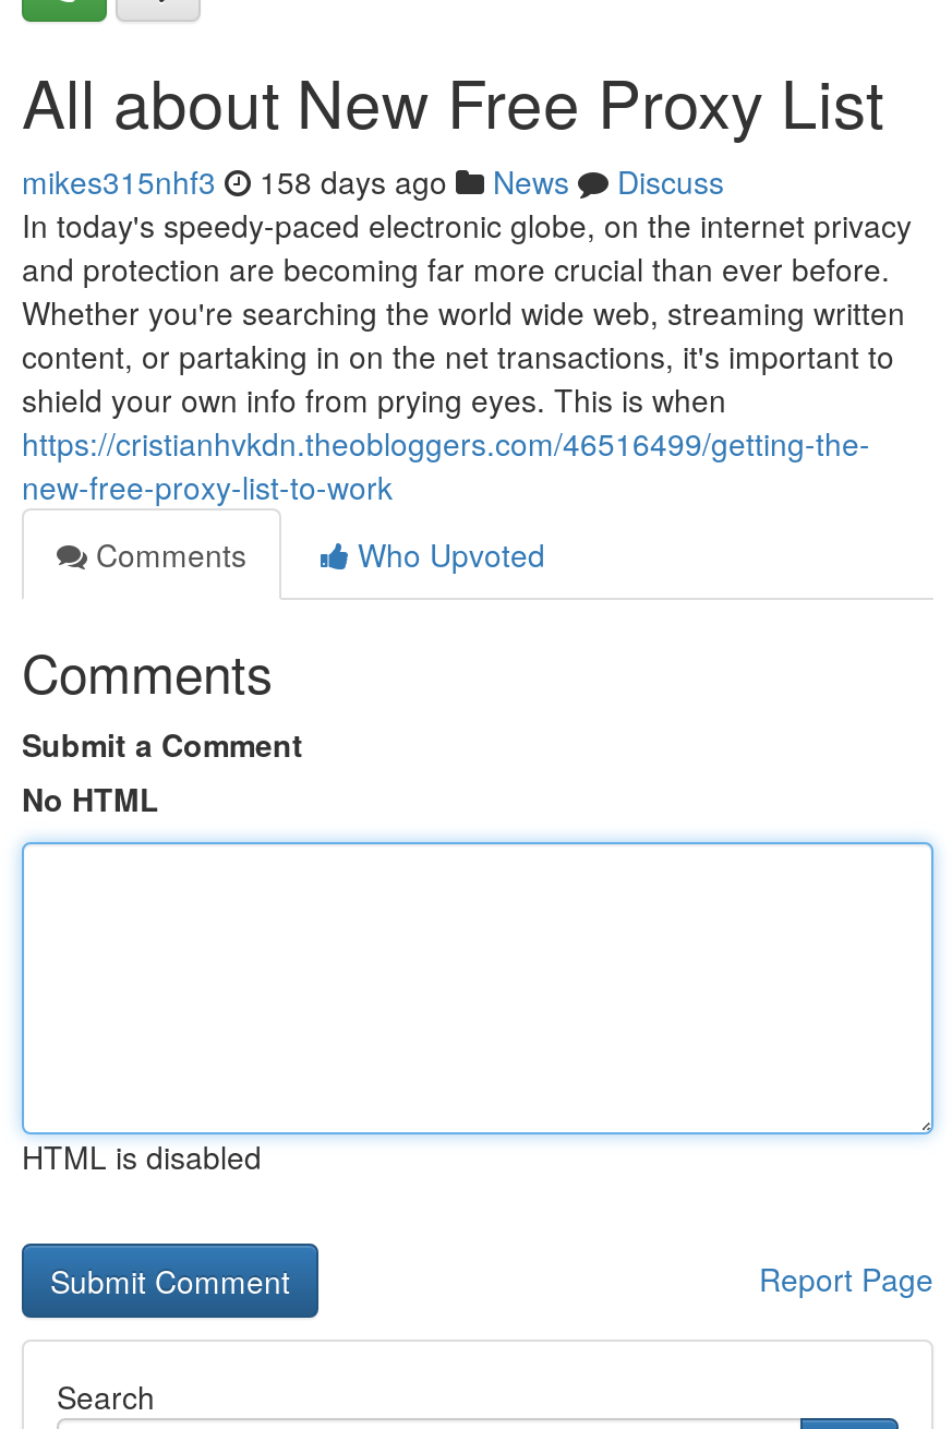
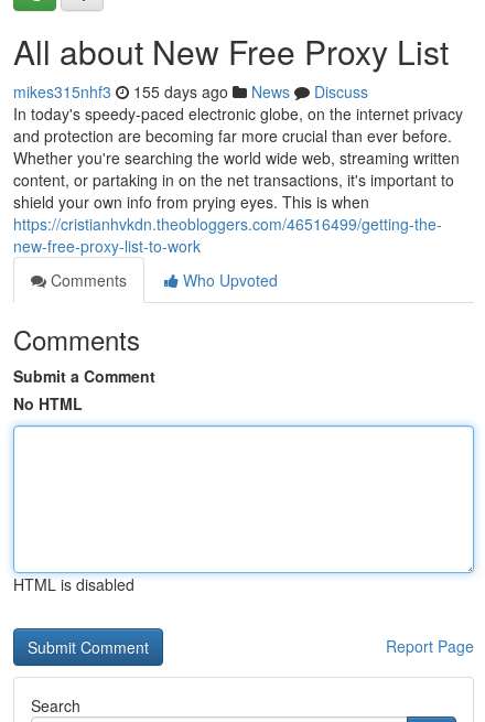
- mikes315nhf3 158 days ago News Discuss
+ mikes315nhf3 155 days ago News Discuss
